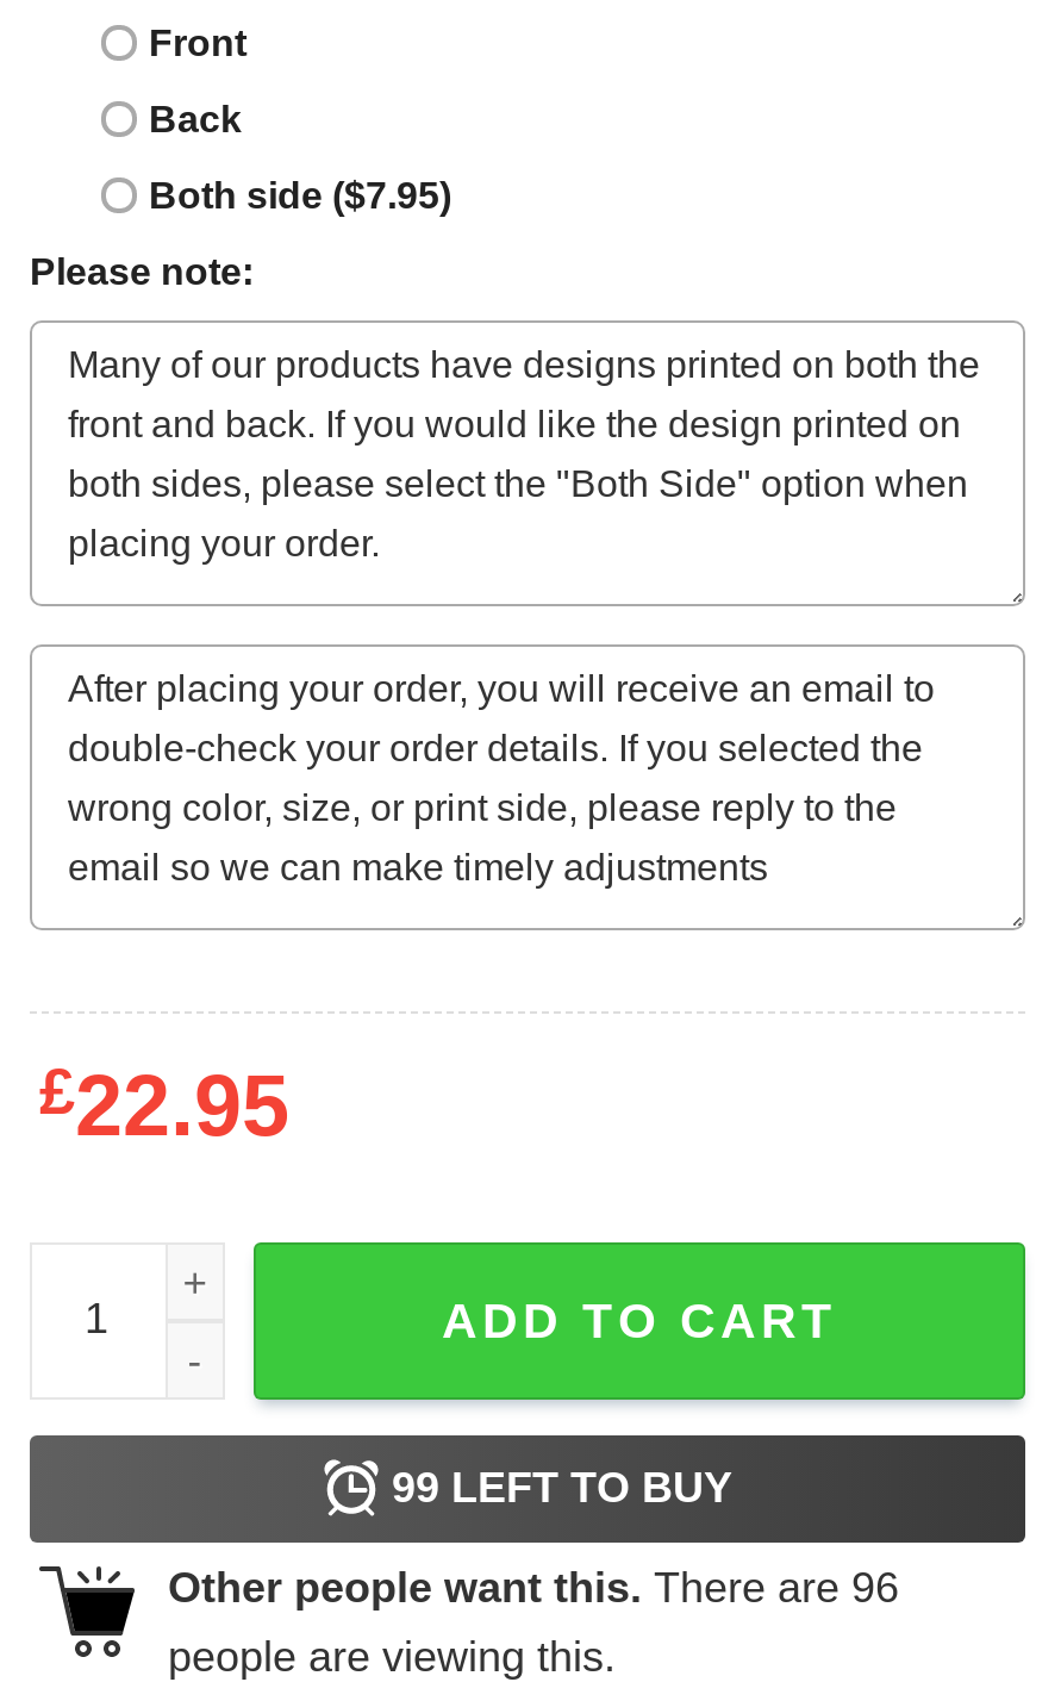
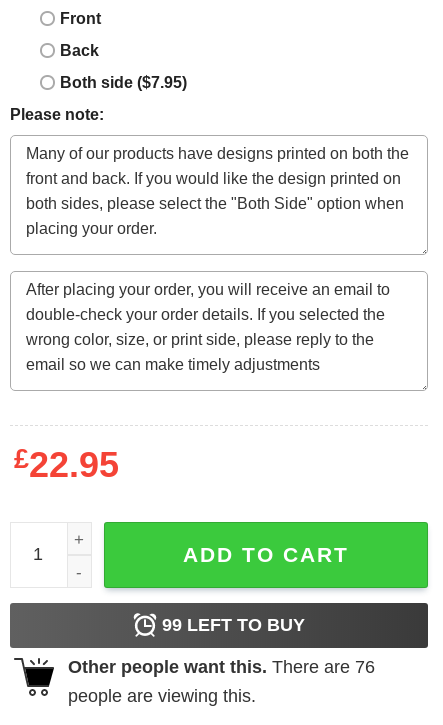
- Other people want this. There are 96
+ Other people want this. There are 76
